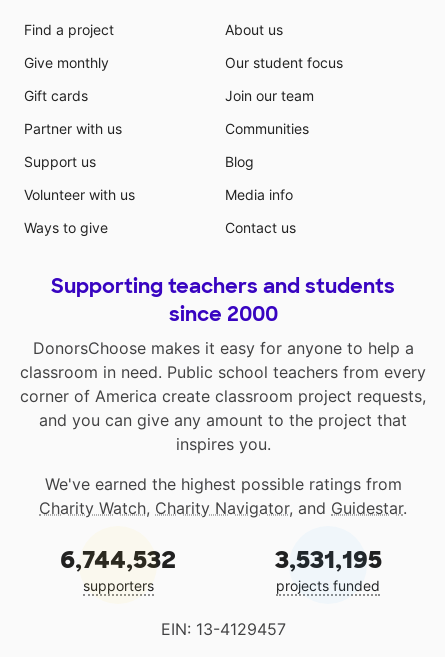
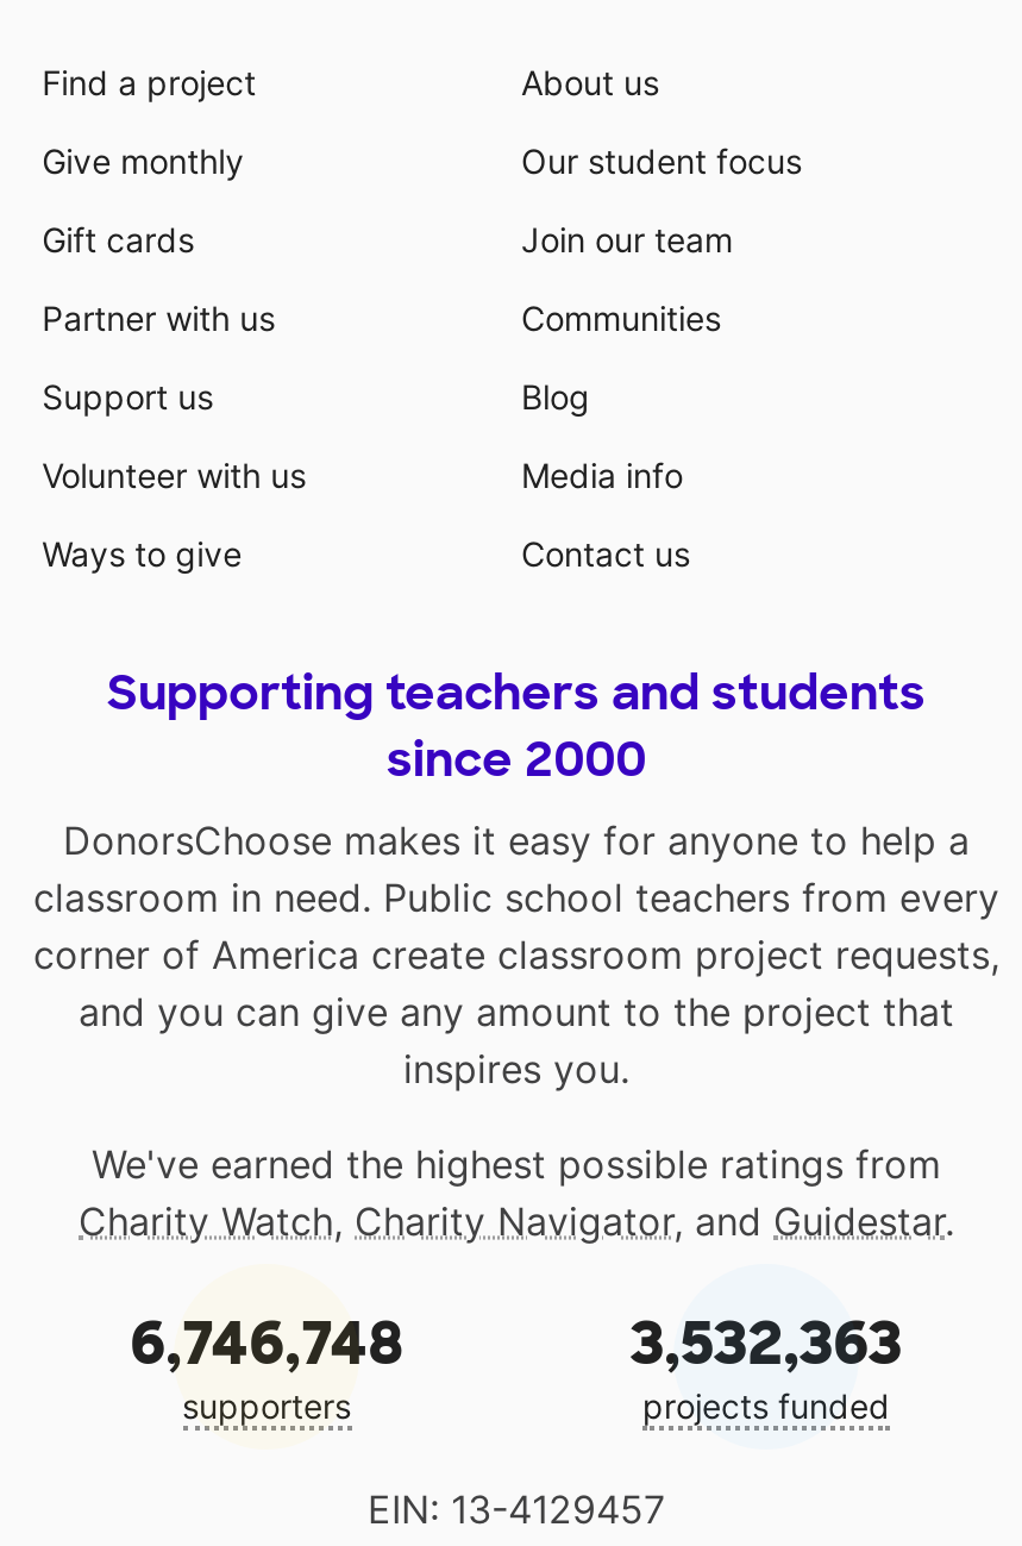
- 6,744,532
+ 6,746,748

- 3,531,195
+ 3,532,363
